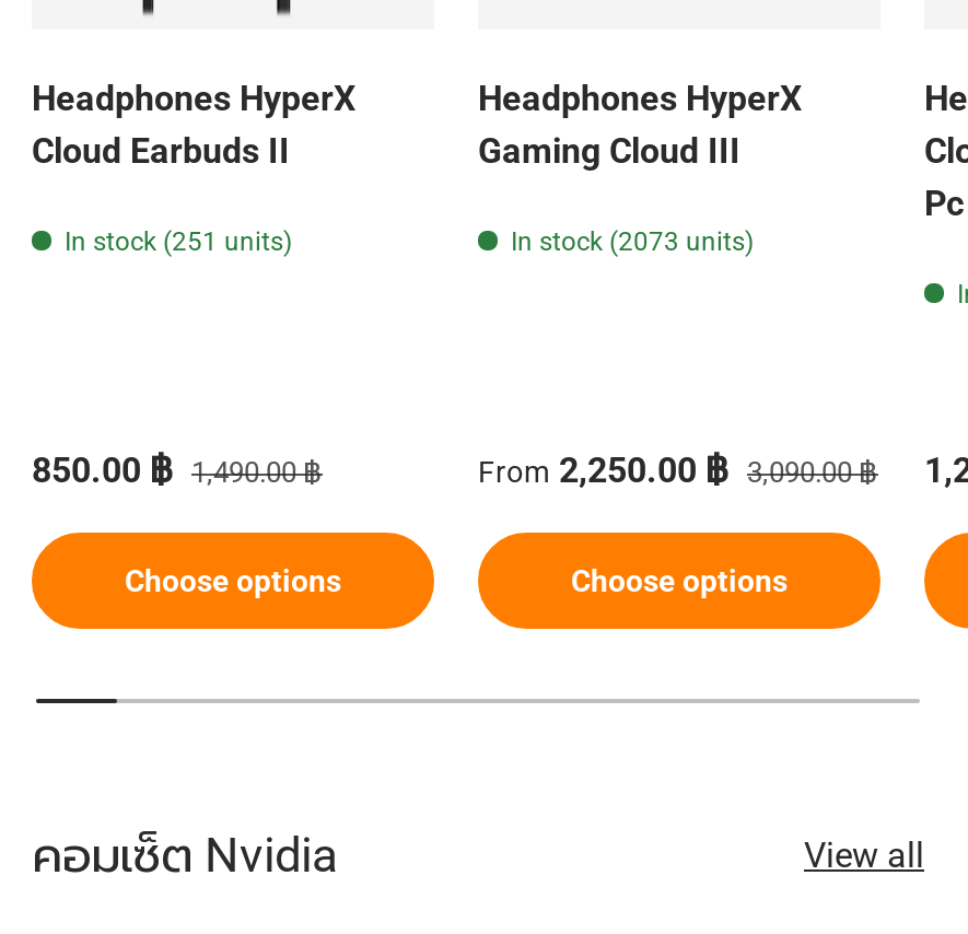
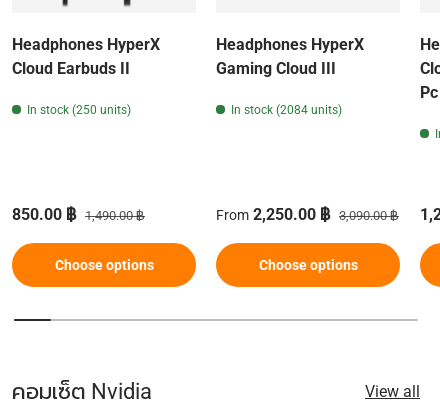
- In stock (251 units)
+ In stock (250 units)

- In stock (2073 units)
+ In stock (2084 units)
